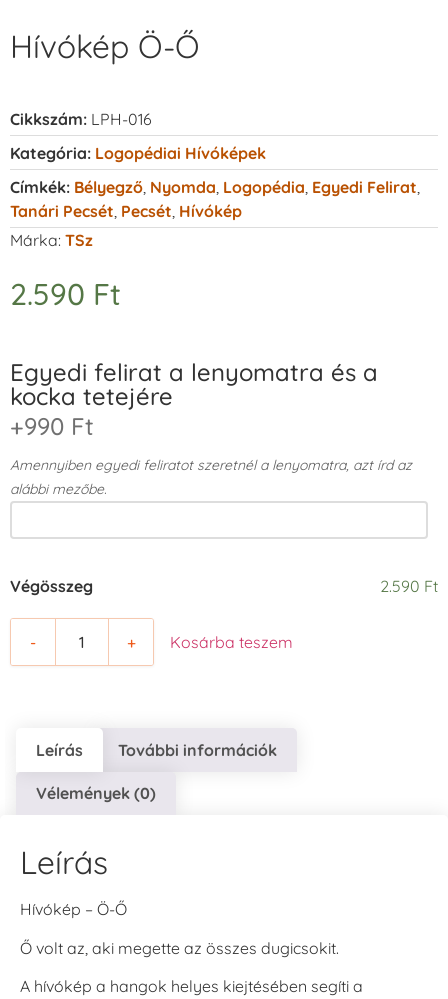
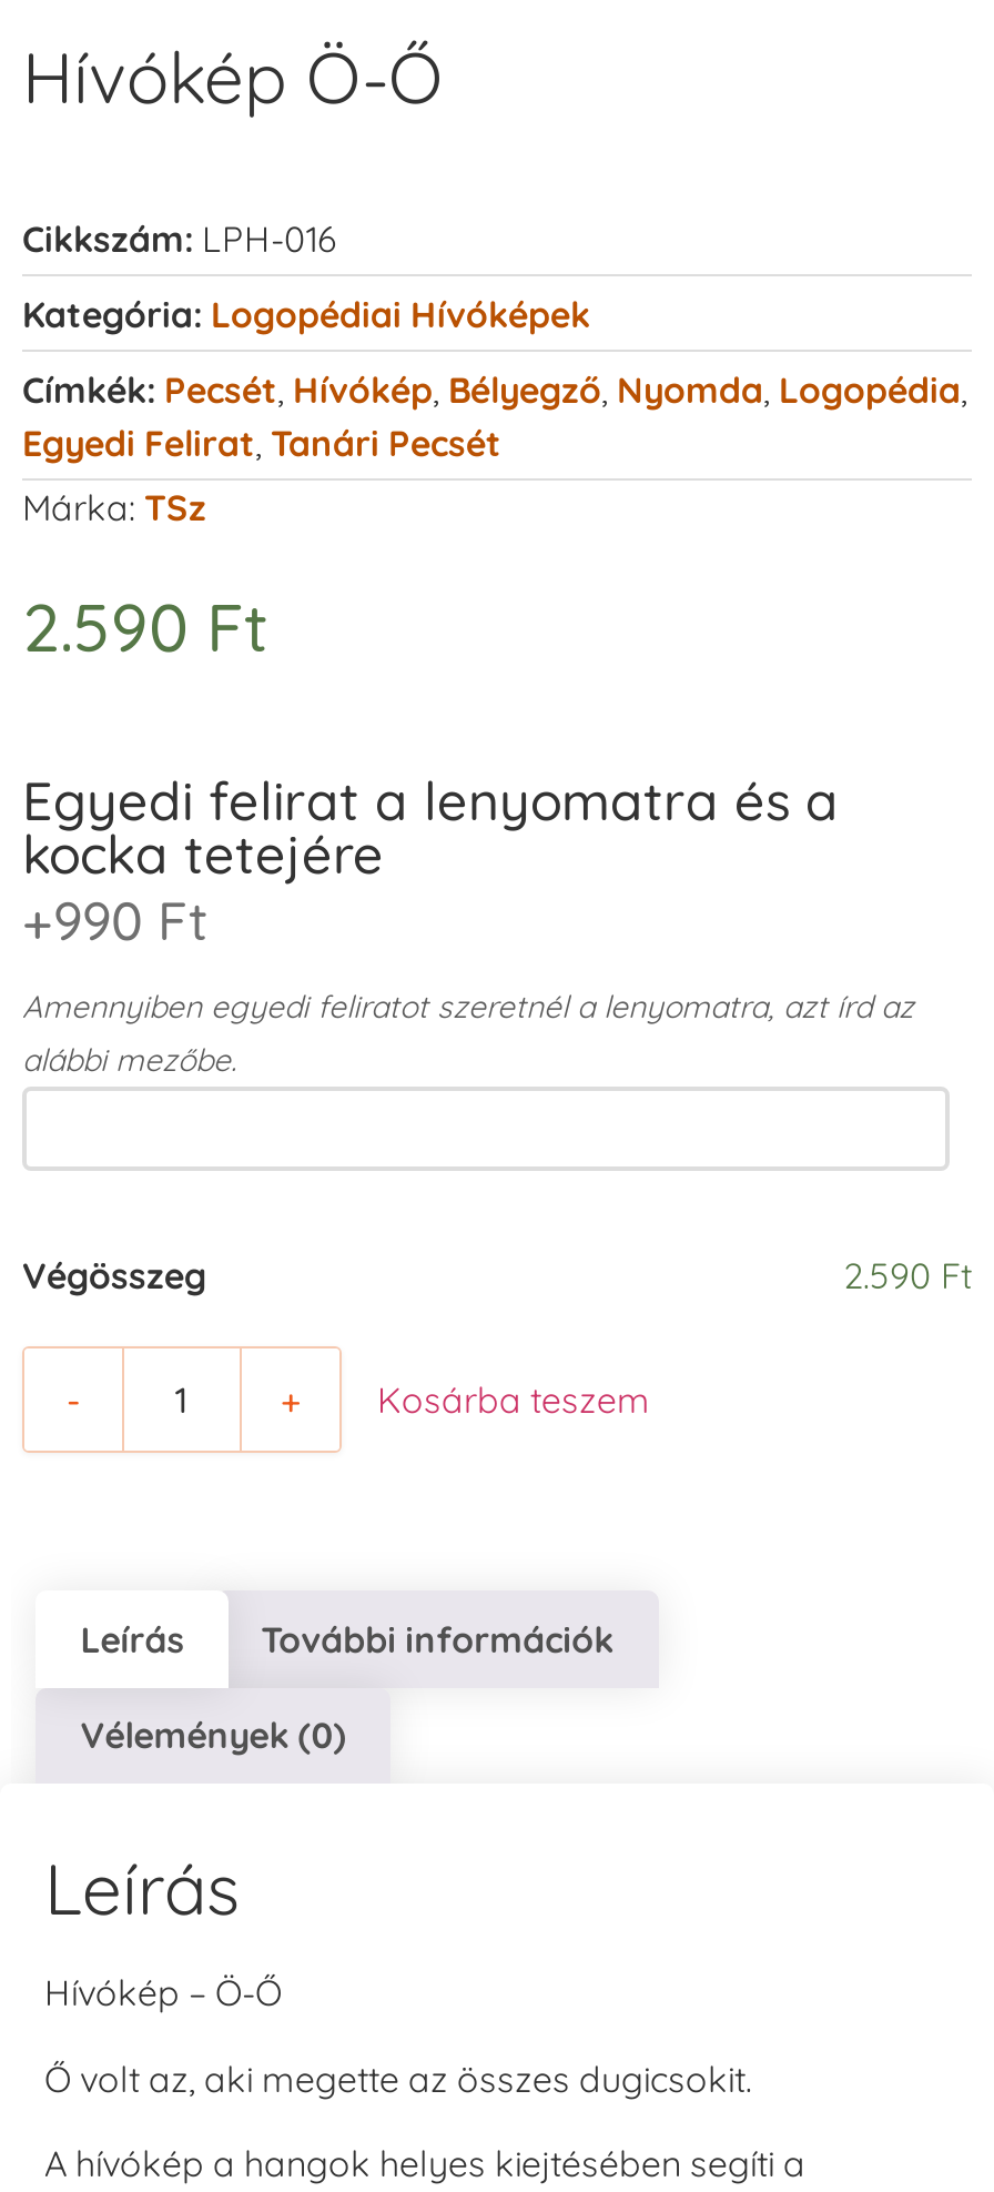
- Címkék: Bélyegző, Nyomda, Logopédia, Egyedi Felirat,
- Tanári Pecsét, Pecsét, Hívókép
+ Címkék: Pecsét, Hívókép, Bélyegző, Nyomda, Logopédia,
+ Egyedi Felirat, Tanári Pecsét
